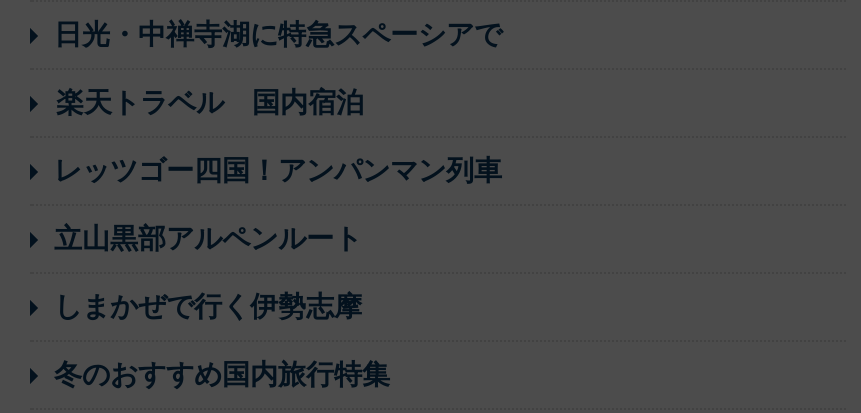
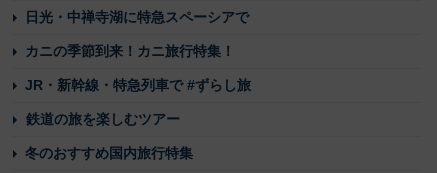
- 楽天トラベル 国内宿泊
- レッツゴー四国！アンパンマン列車
- 立山黒部アルペンルート
- しまかぜで行く伊勢志摩
+ カニの季節到来！カニ旅行特集！
+ JR・新幹線・特急列車で #ずらし旅
+ 鉄道の旅を楽しむツアー
